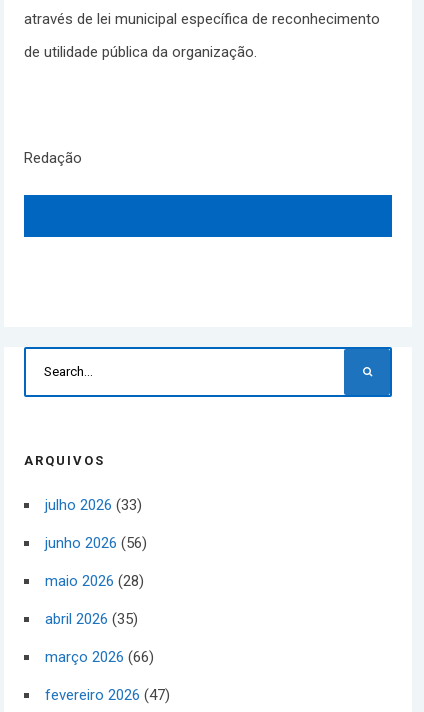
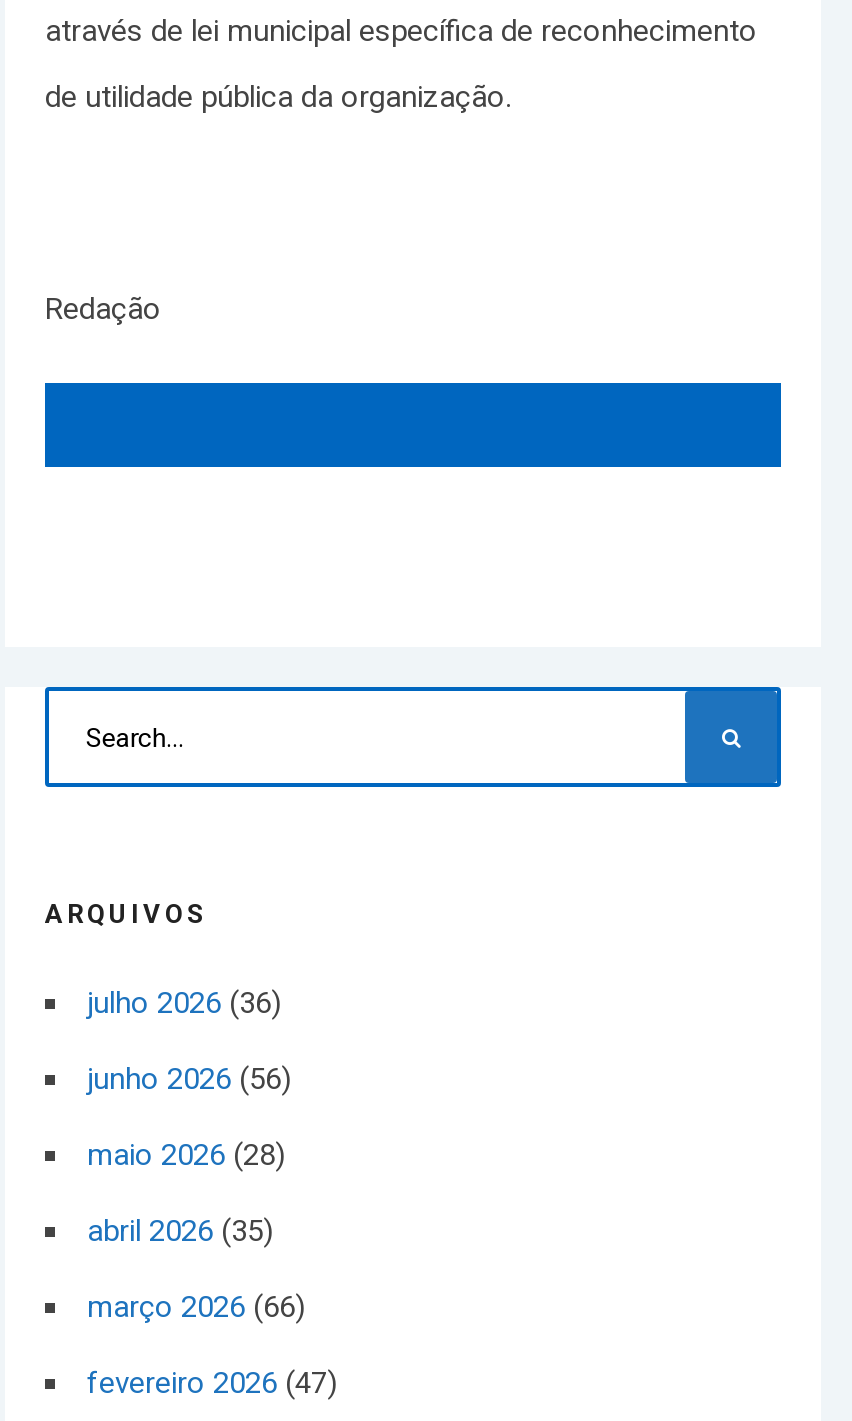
- julho 2026 (33)
+ julho 2026 (36)
